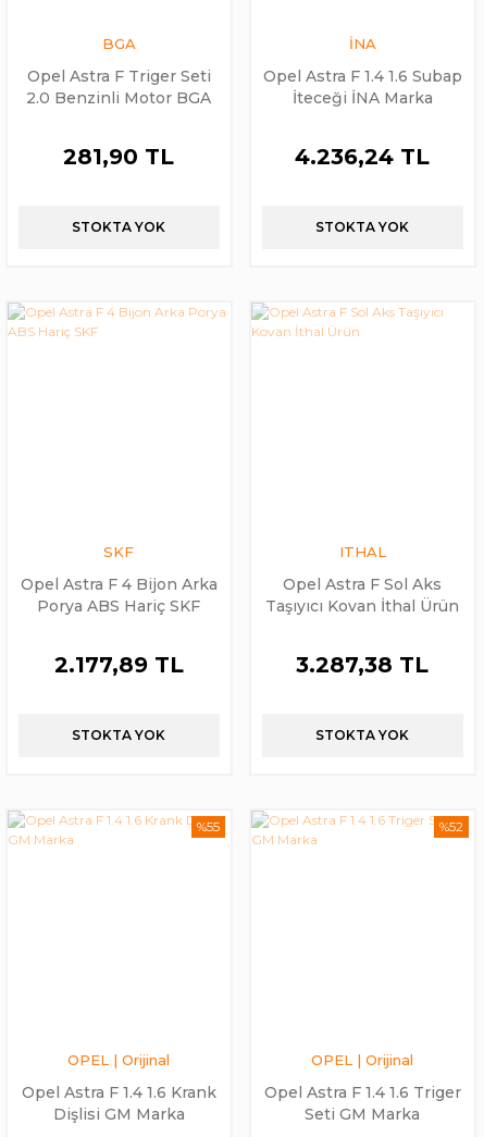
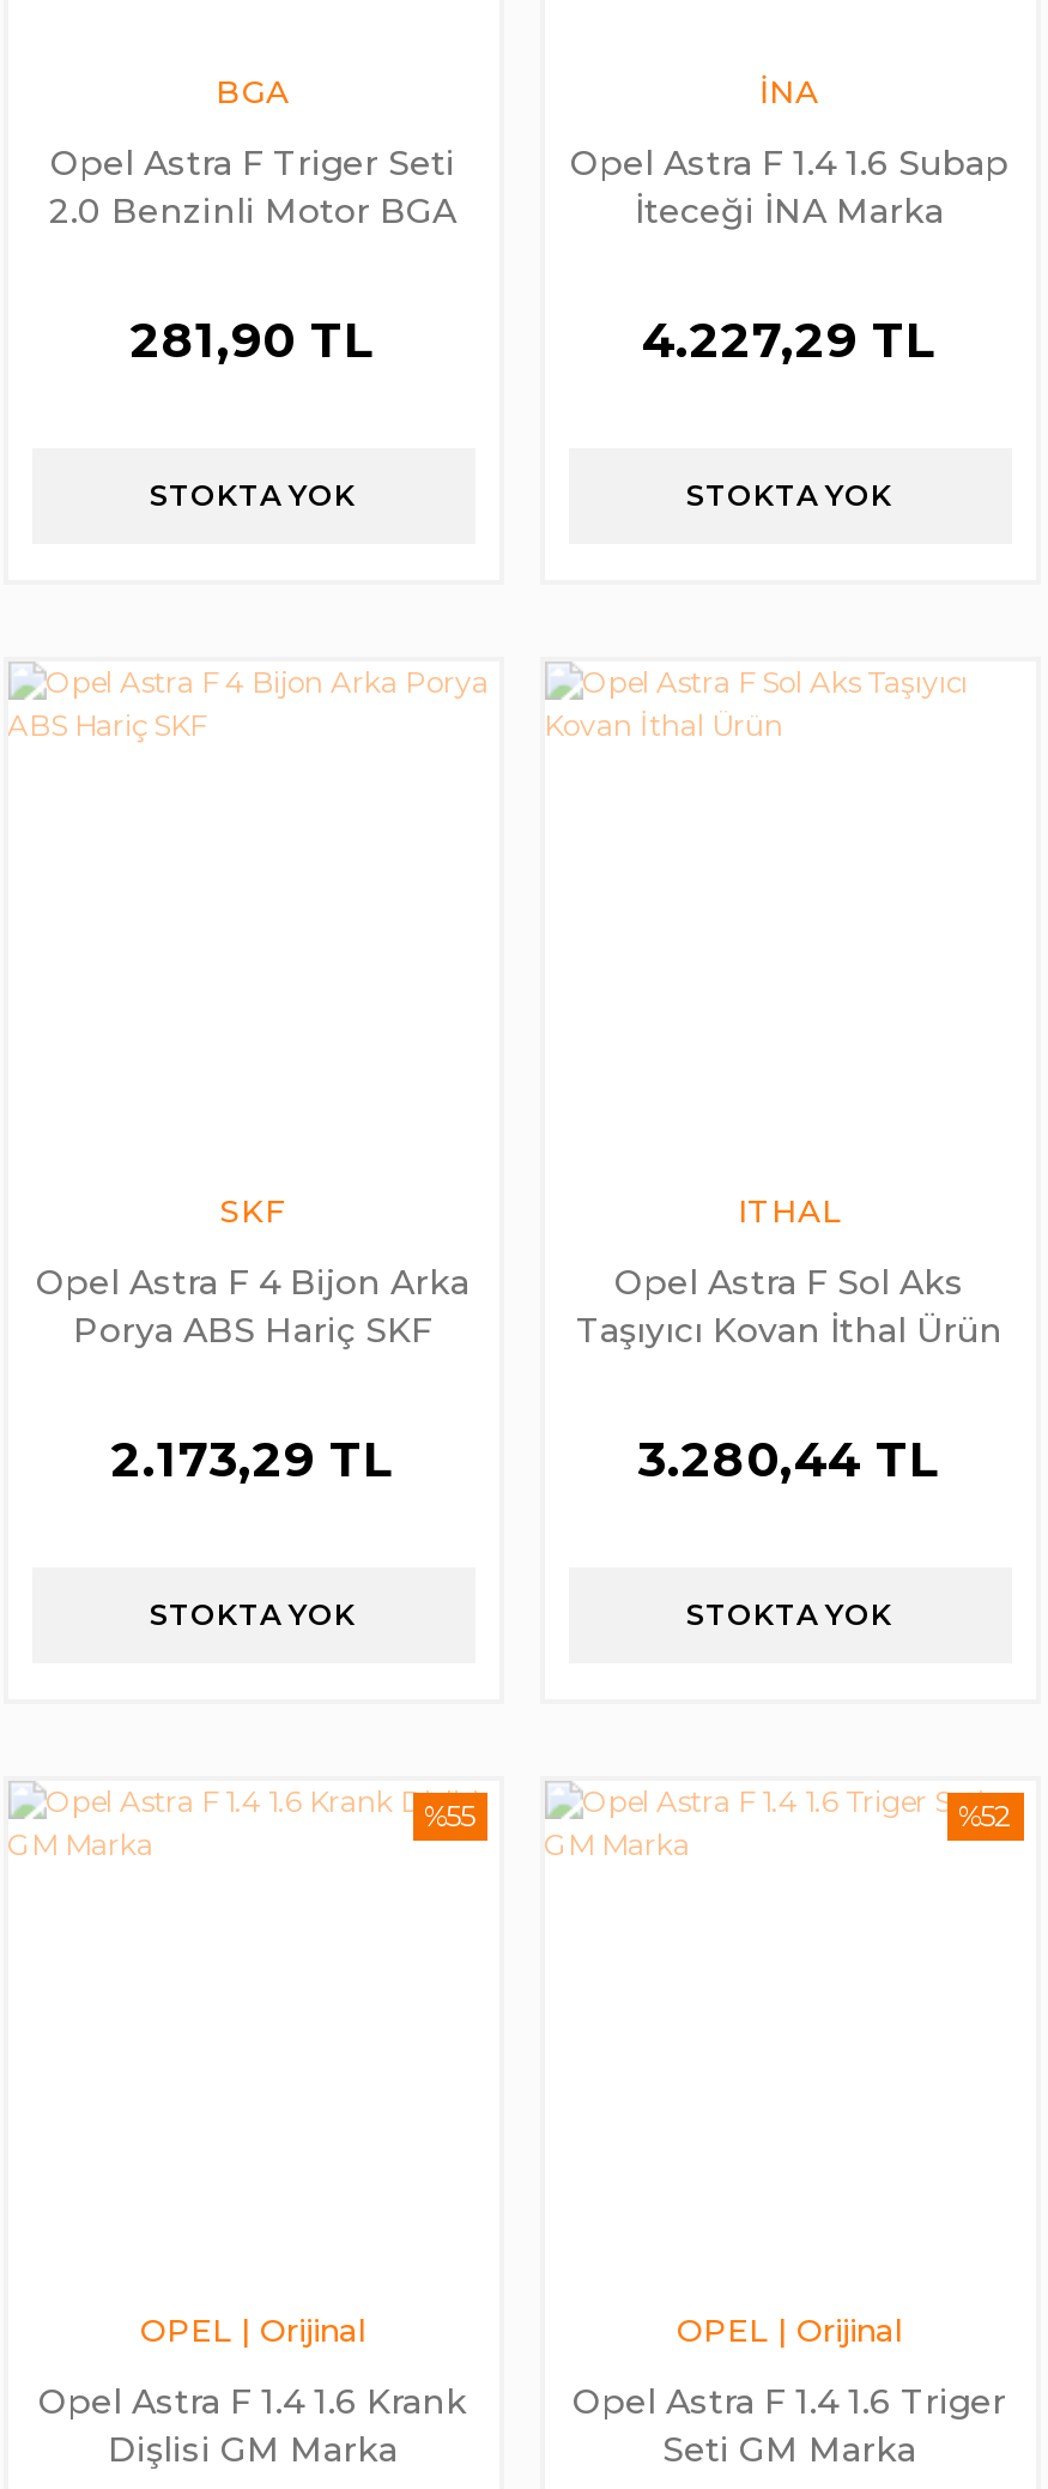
- 4.236,24 TL
+ 4.227,29 TL

- 2.177,89 TL
+ 2.173,29 TL

- 3.287,38 TL
+ 3.280,44 TL
